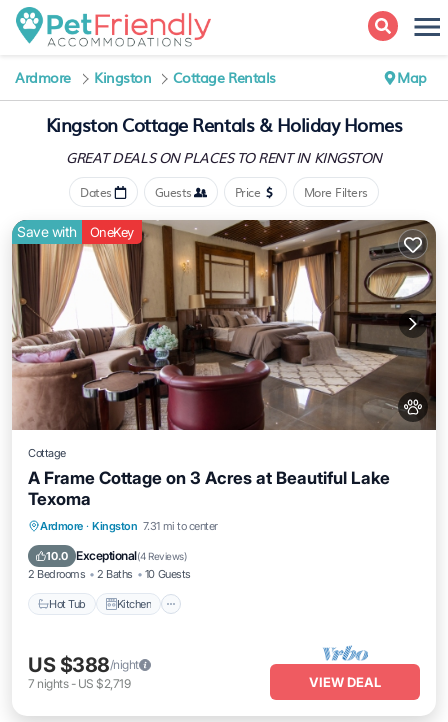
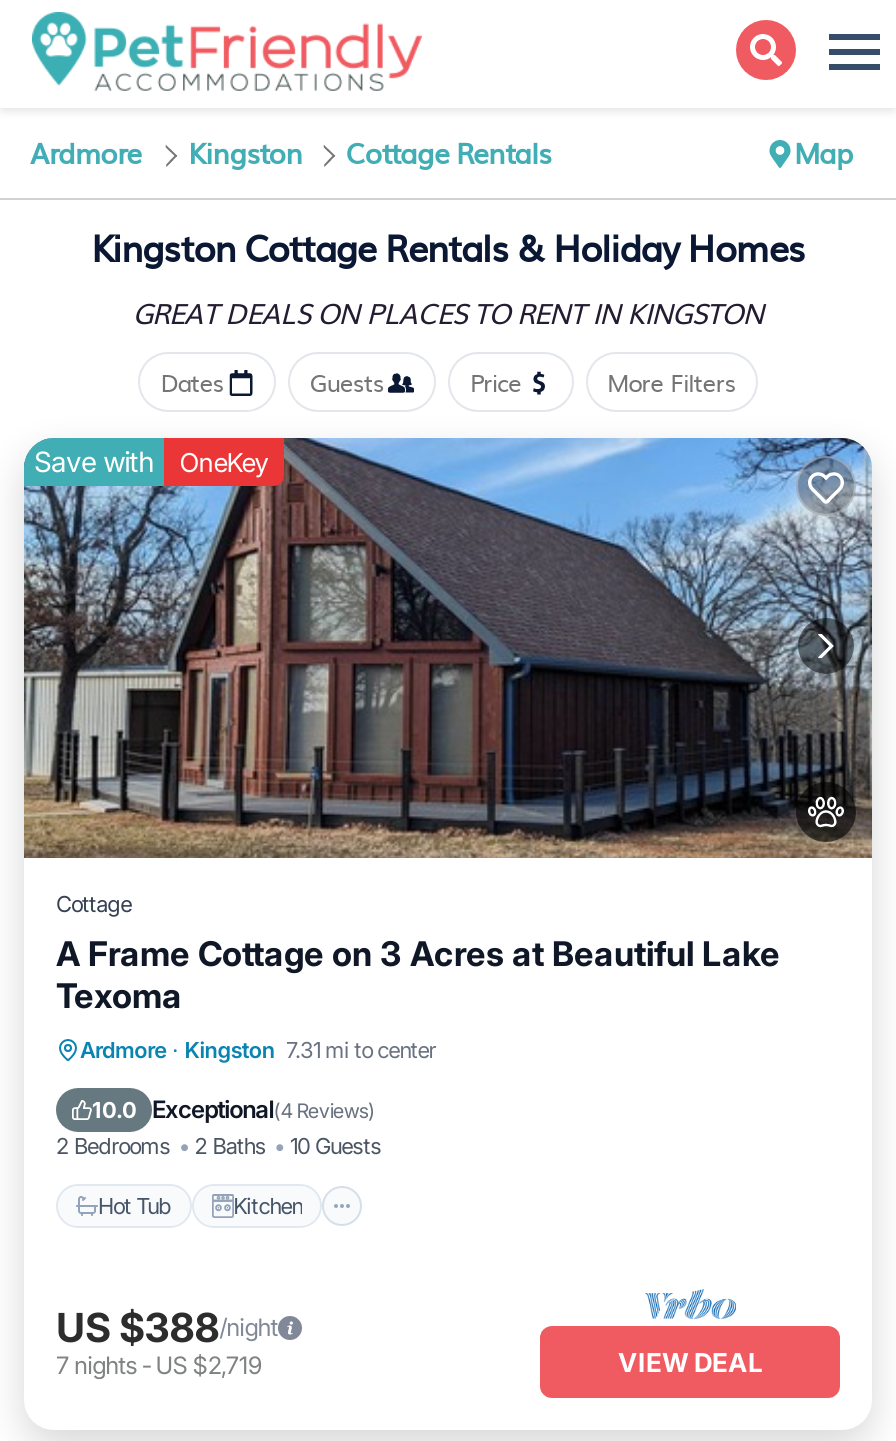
- [image]
+ [image]
